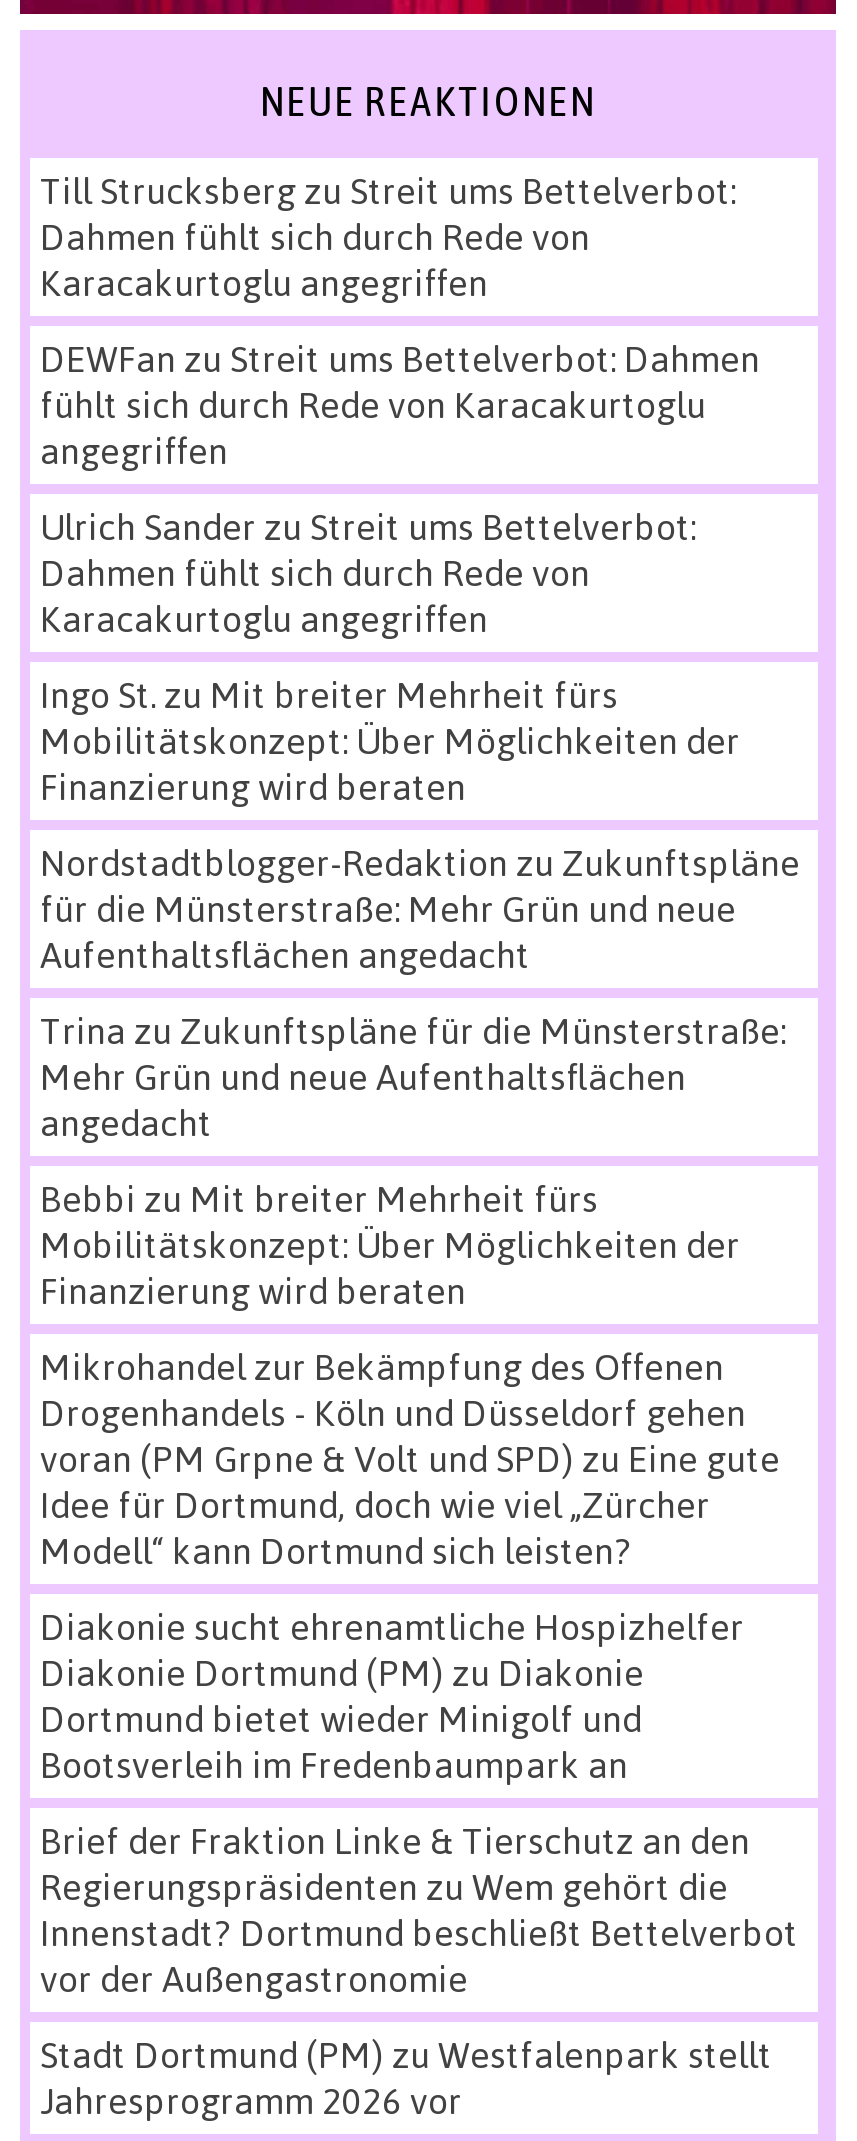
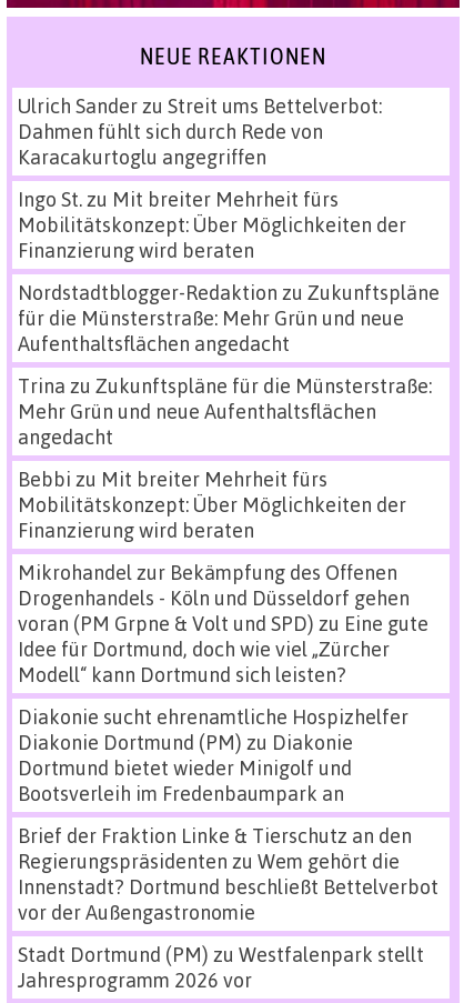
- Till Strucksberg zu Streit ums Bettelverbot:
- Dahmen fühlt sich durch Rede von
- Karacakurtoglu angegriffen
- DEWFan zu Streit ums Bettelverbot: Dahmen
- fühlt sich durch Rede von Karacakurtoglu
- angegriffen
